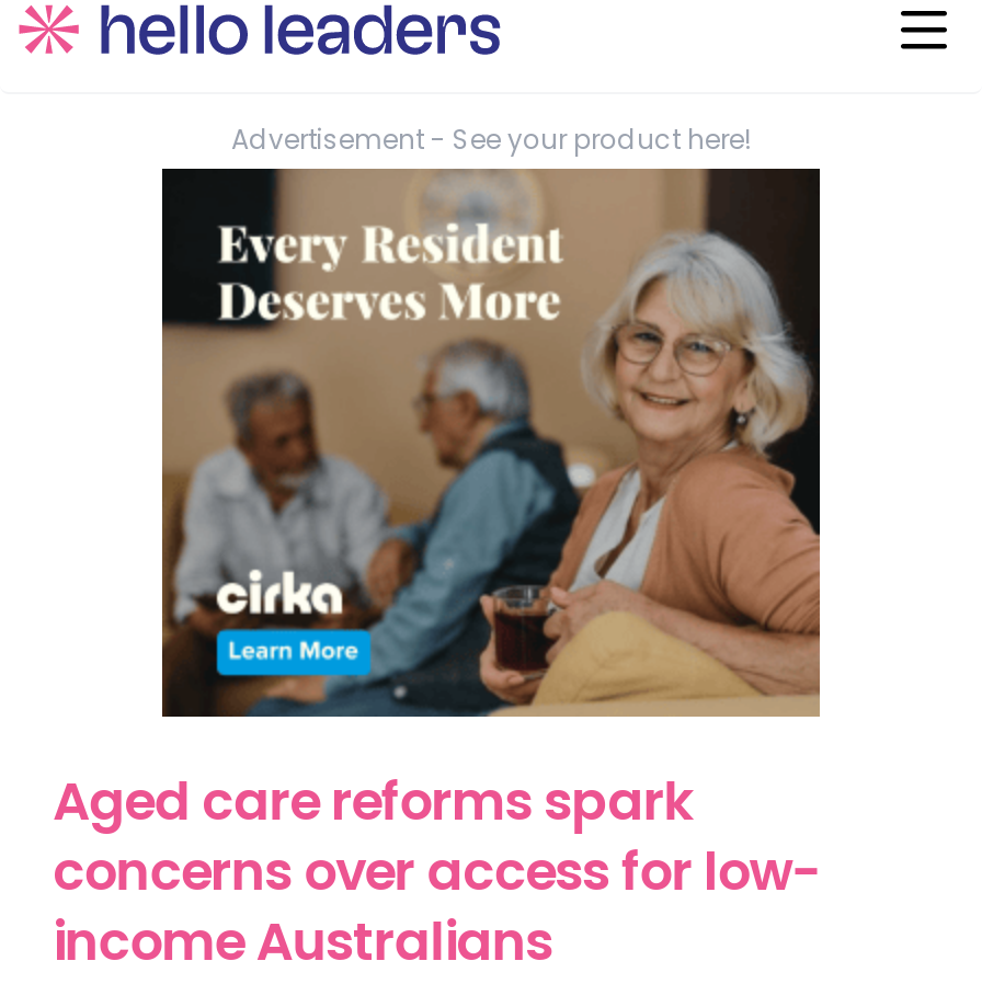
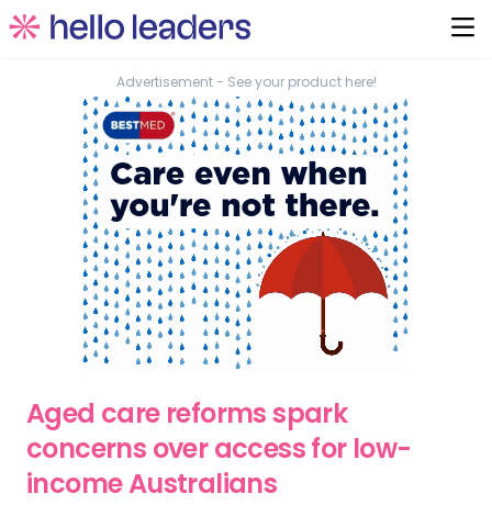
- [image]
+ [image]
